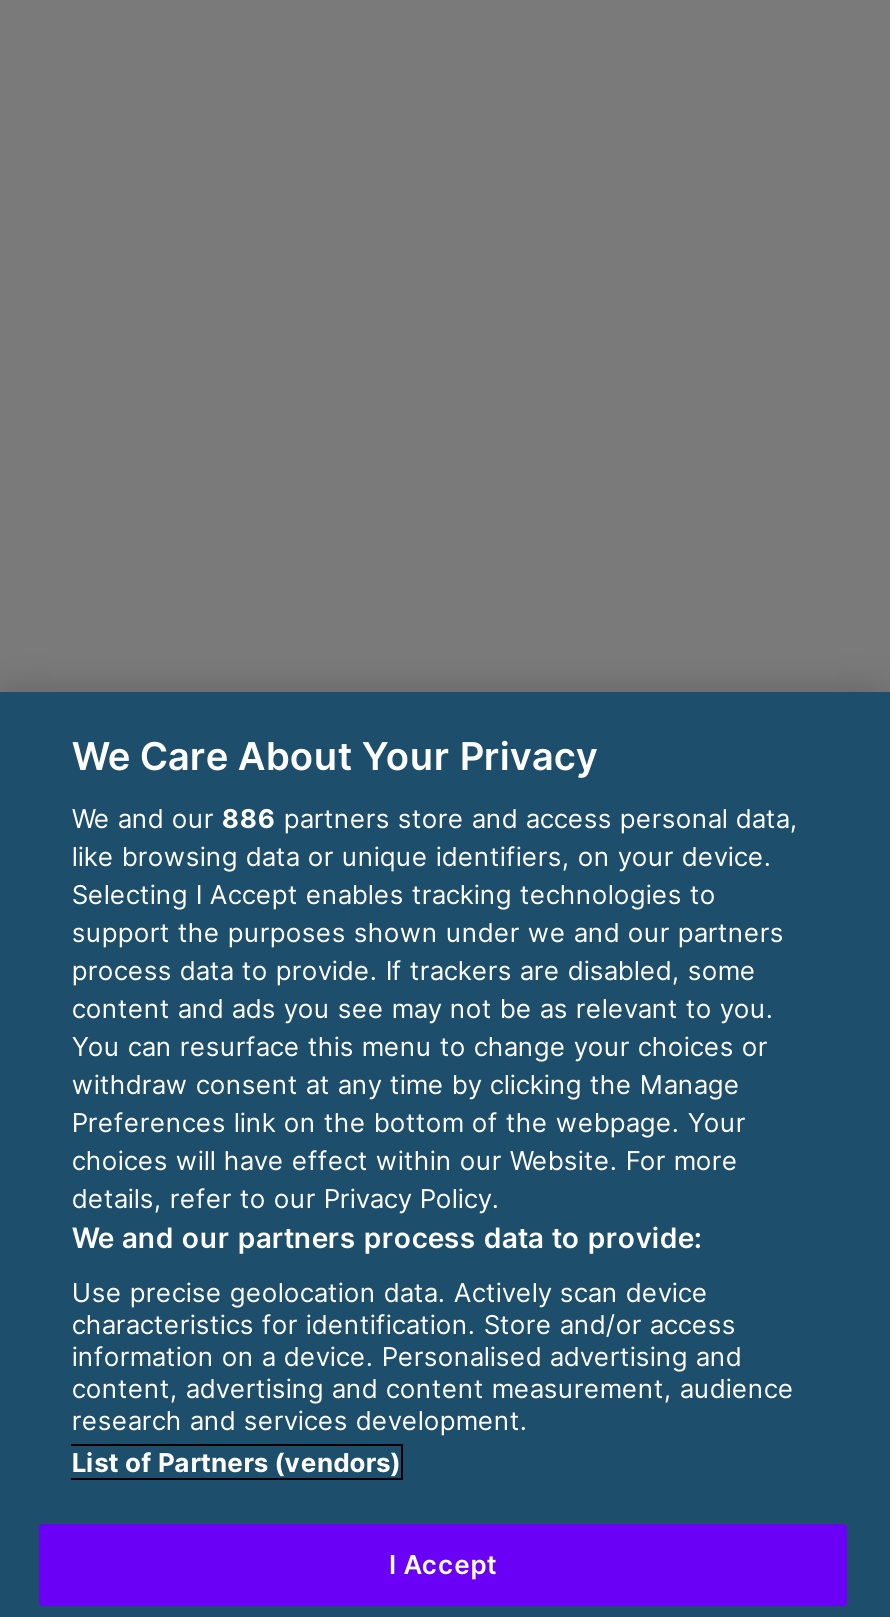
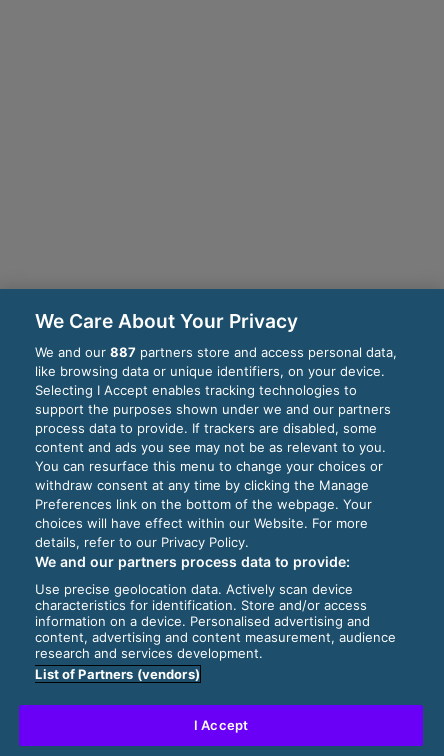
- We and our 886 partners store and access personal data,
+ We and our 887 partners store and access personal data,
